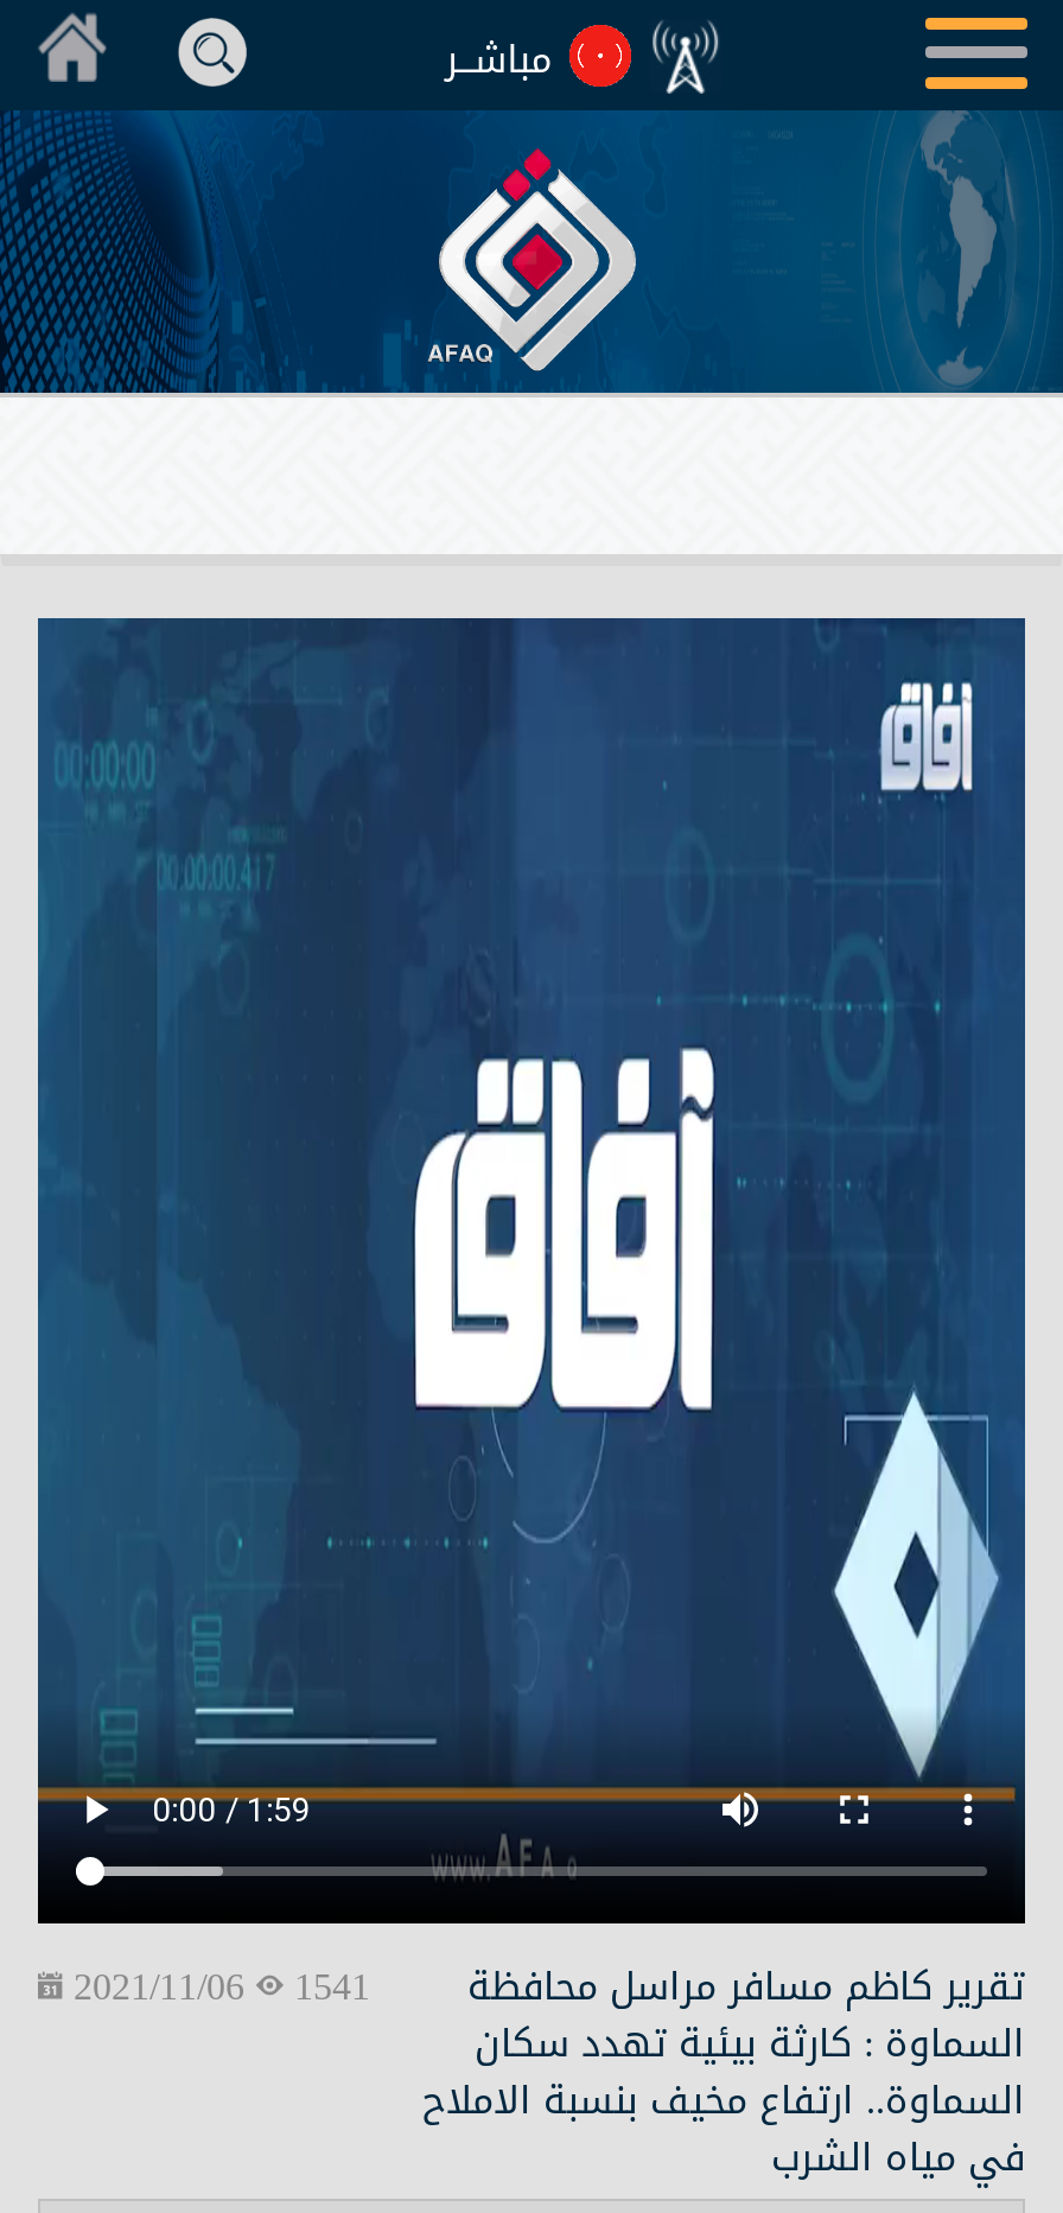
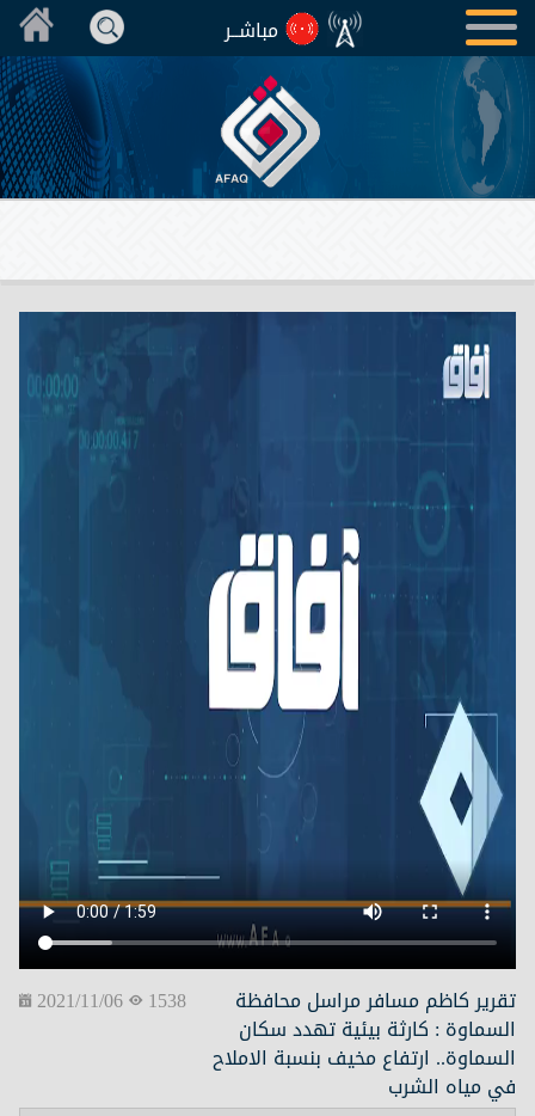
- تقرير كاظم مسافر مراسل محافظة 1541 2021/11/06
+ تقرير كاظم مسافر مراسل محافظة 1538 2021/11/06
